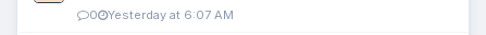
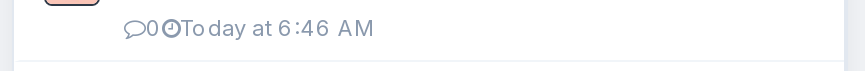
- Yesterday at 6:07 AM
+ Today at 6:46 AM
